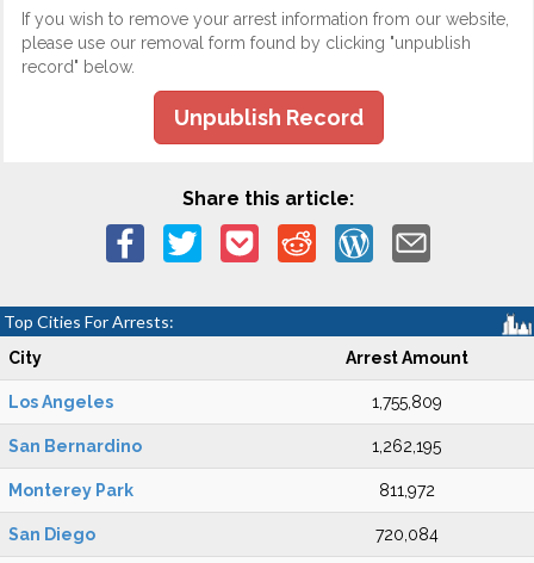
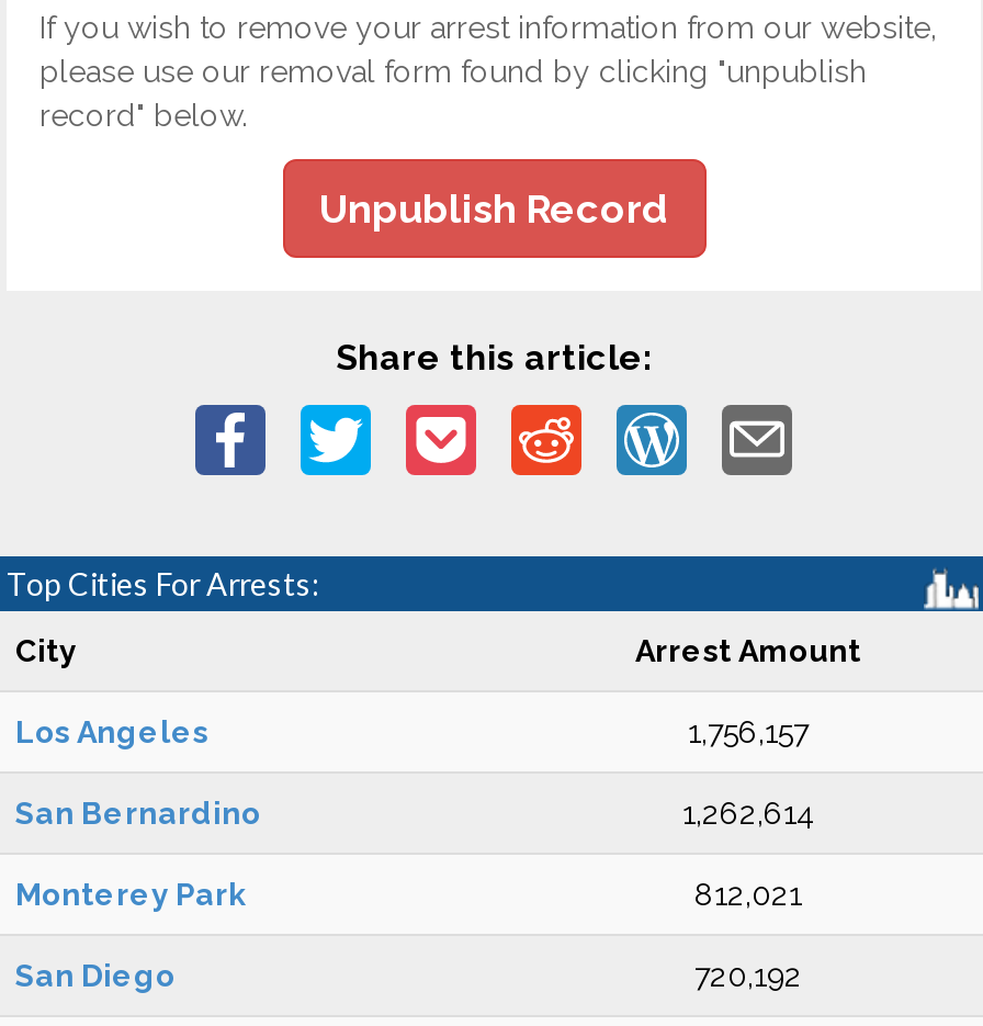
- 1,755,809
+ 1,756,157

- 1,262,195
+ 1,262,614

- 811,972
+ 812,021

- 720,084
+ 720,192
